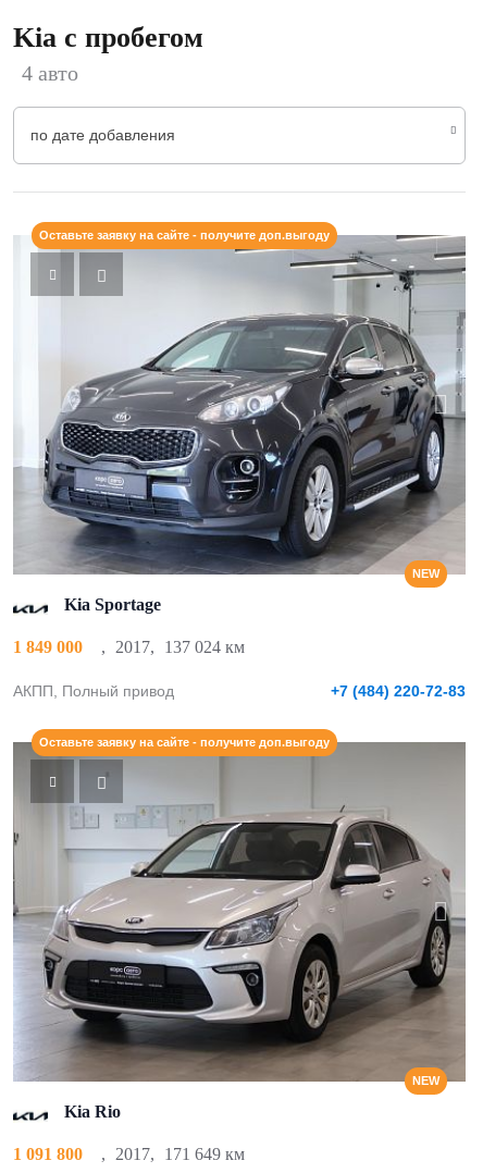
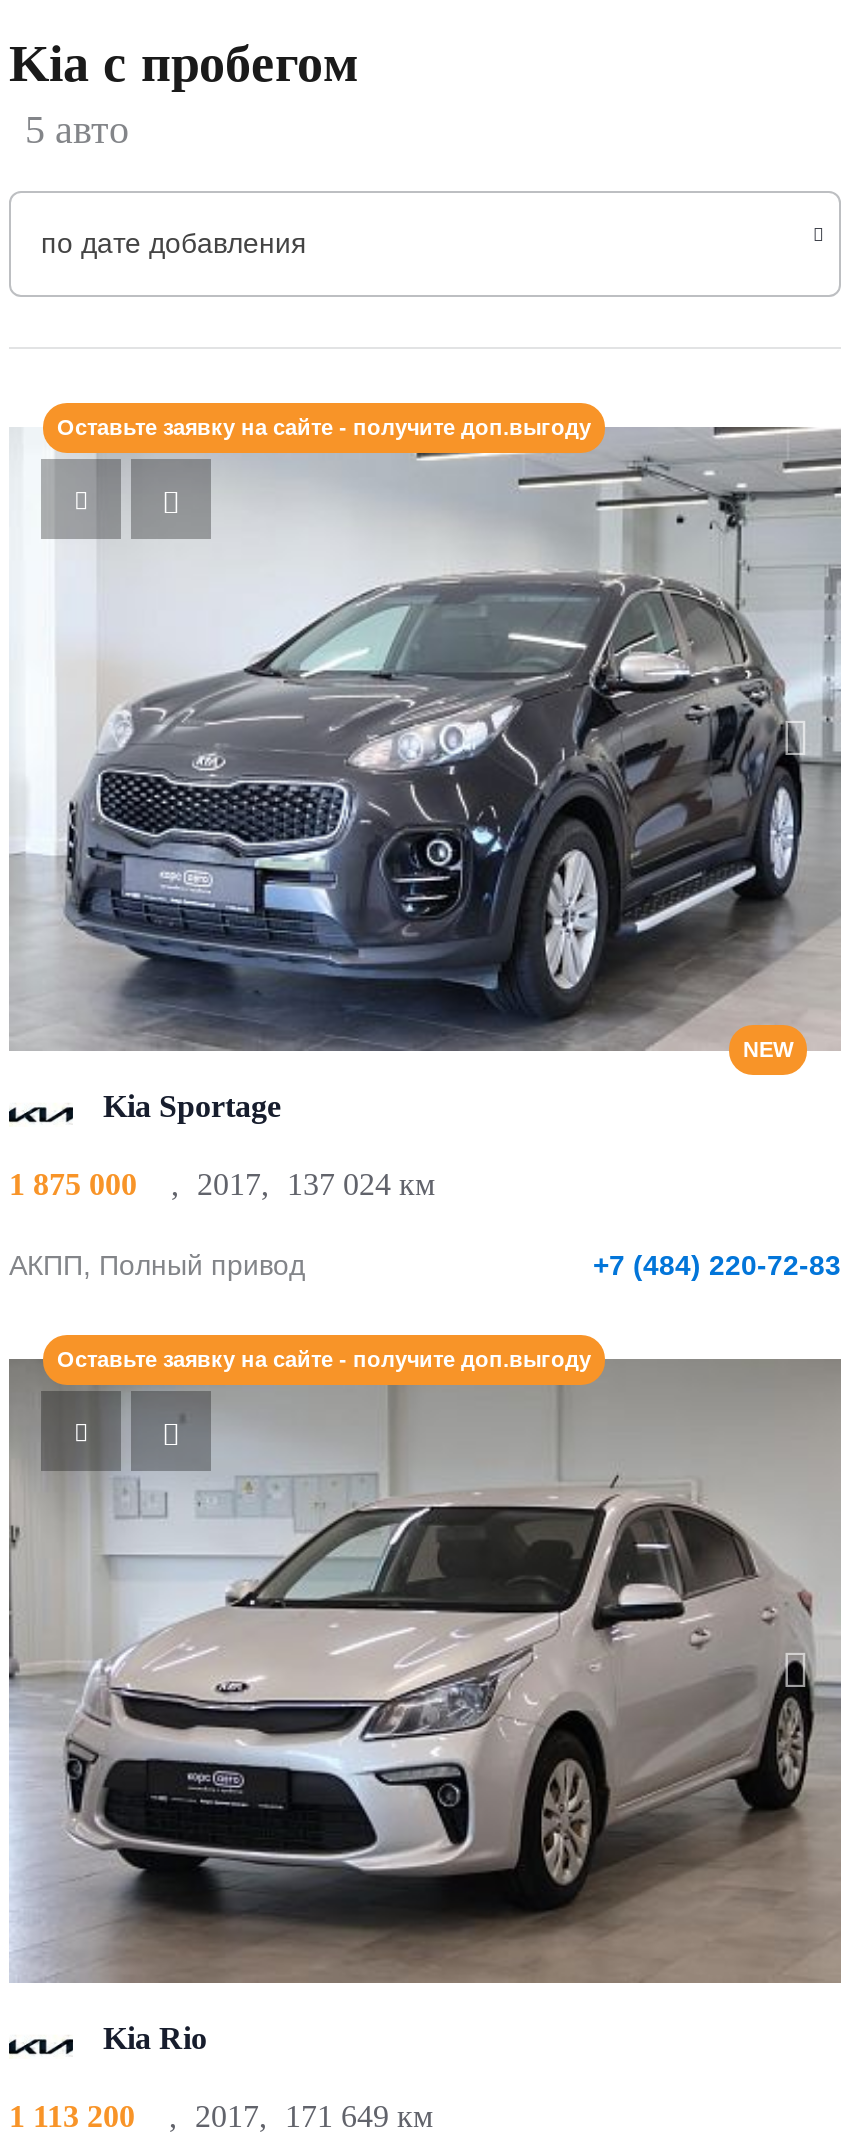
- 4 авто
+ 5 авто

- 1 849 000 , 2017, 137 024 км
+ 1 875 000 , 2017, 137 024 км

- NEW

- 1 091 800 , 2017, 171 649 км
+ 1 113 200 , 2017, 171 649 км
